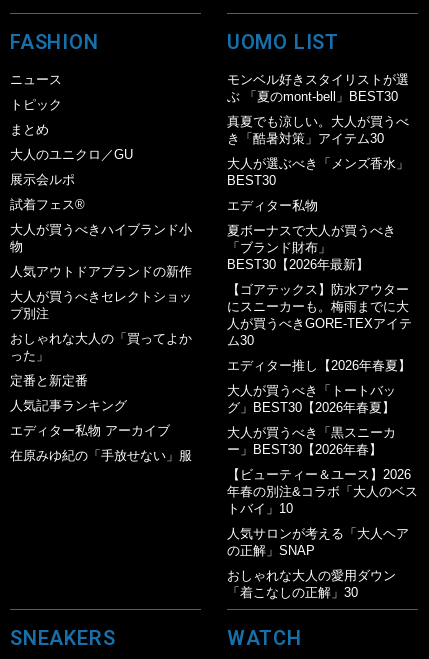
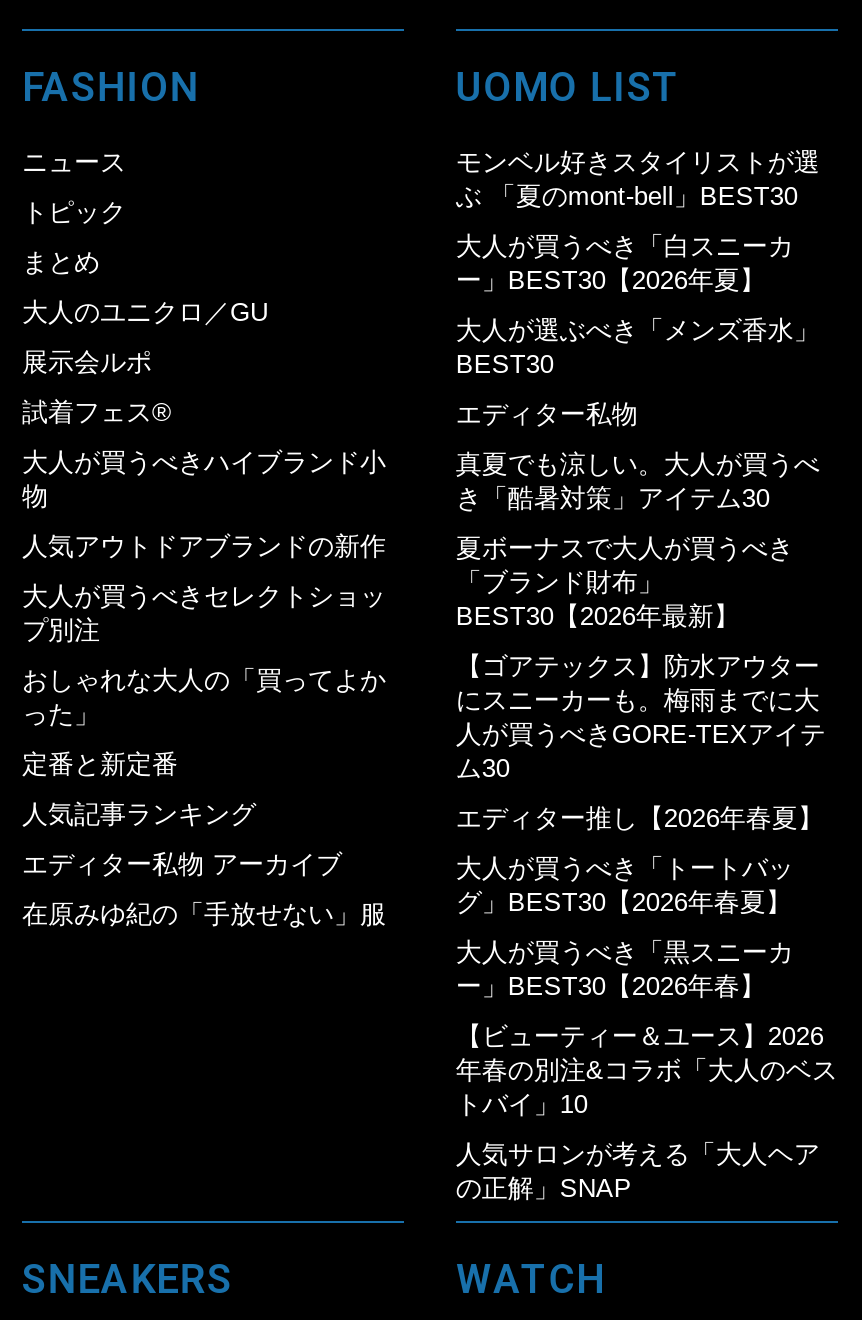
moved down: 真夏でも涼しい。大人が買うべ | き「酷暑対策」アイテム30

+ 大人が買うべき「白スニーカ
+ ー」BEST30【2026年夏】

moved down: 夏ボーナスで大人が買うべき | 「ブランド財布」 | BEST30【2026年最新】 | ... | 人気サロンが考える「大人ヘア | の正解」SNAP

- おしゃれな大人の愛用ダウン
- 「着こなしの正解」30
